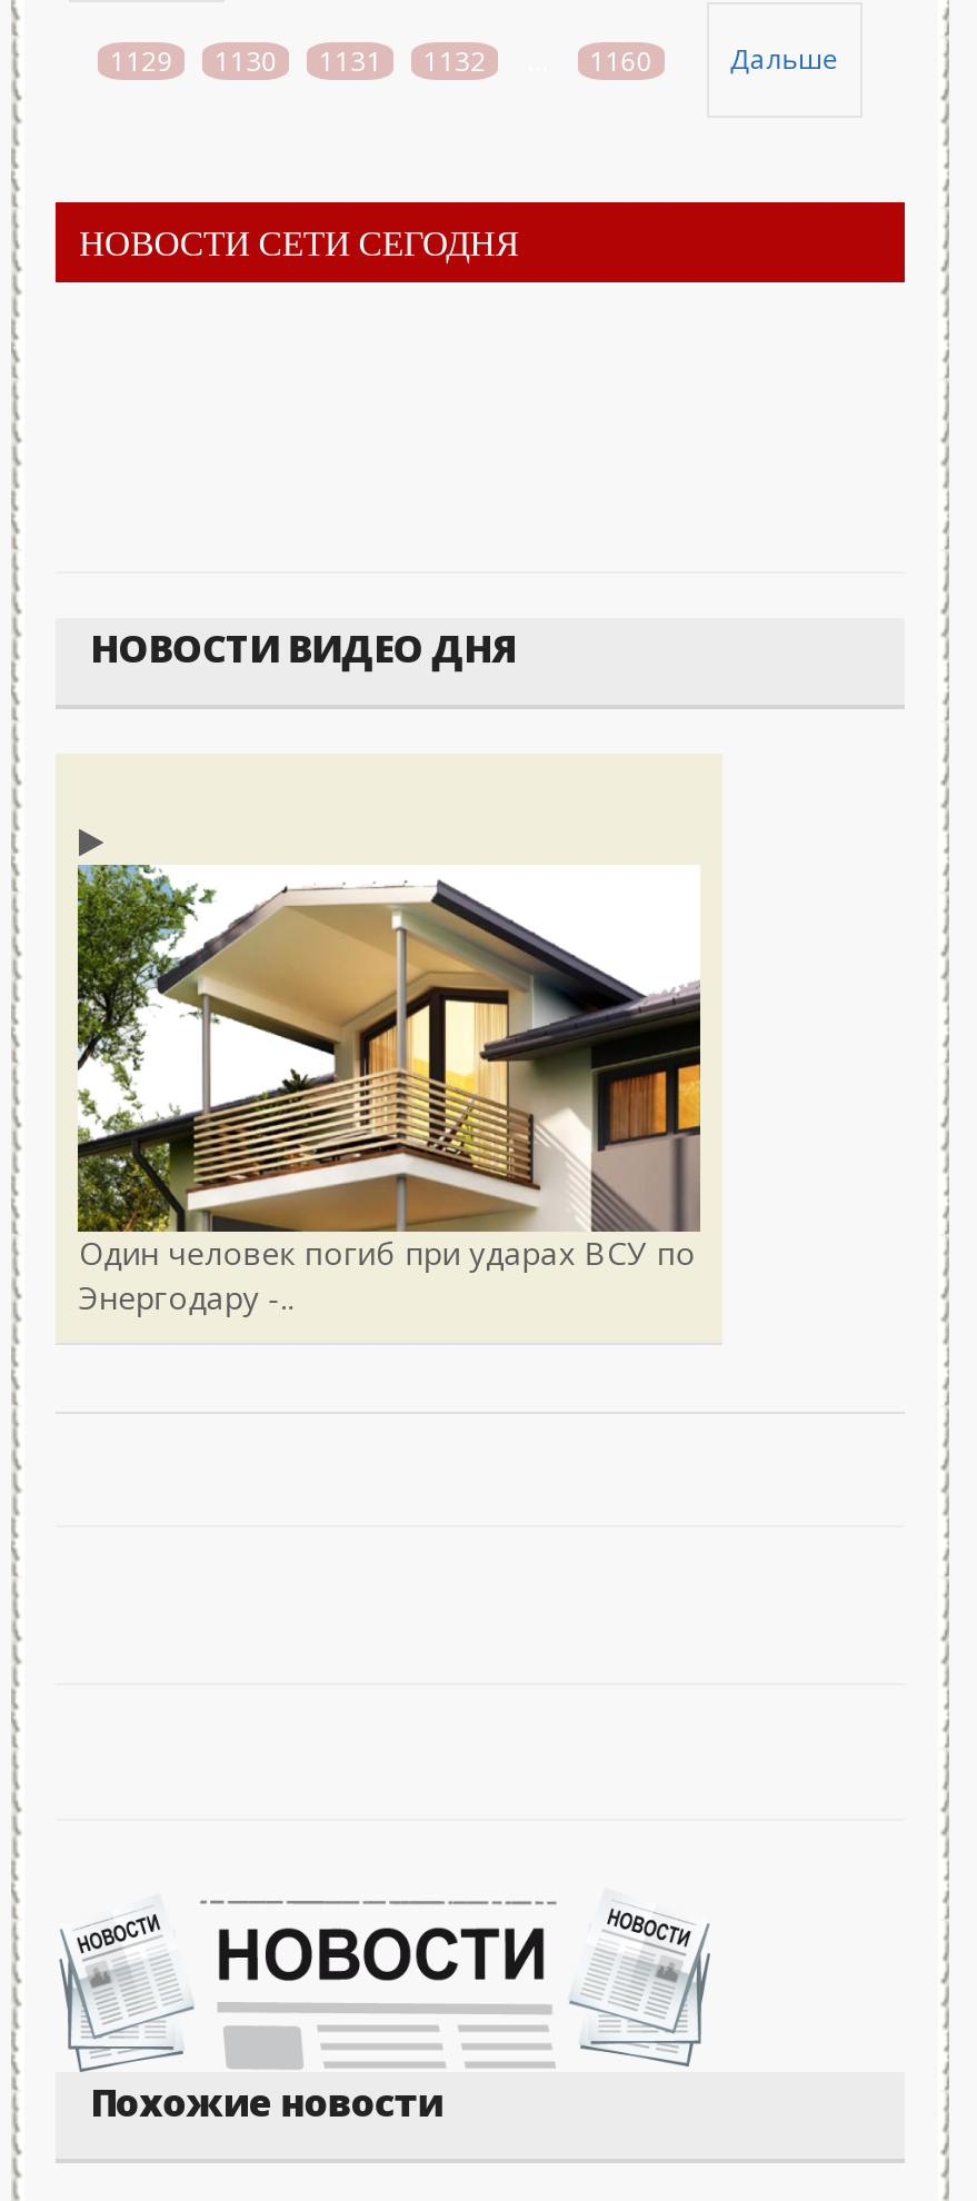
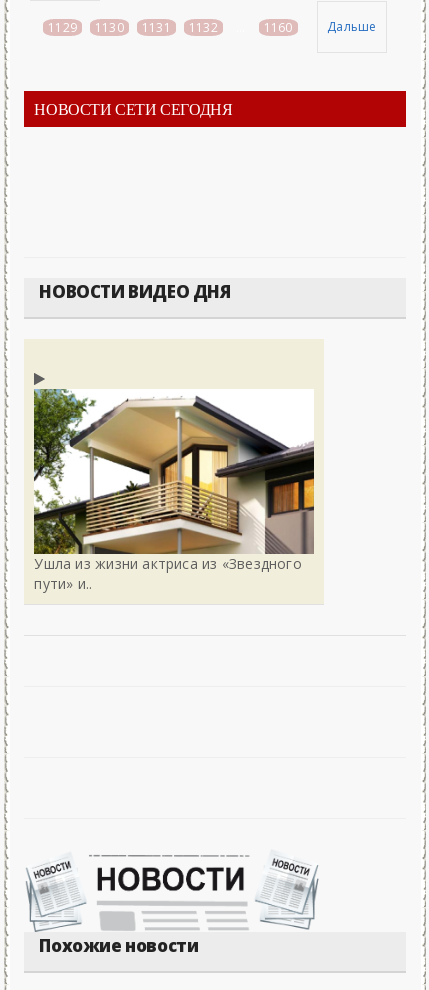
- Один человек погиб при ударах ВСУ по
- Энергодару -..
+ Ушла из жизни актриса из «Звездного
+ пути» и..
